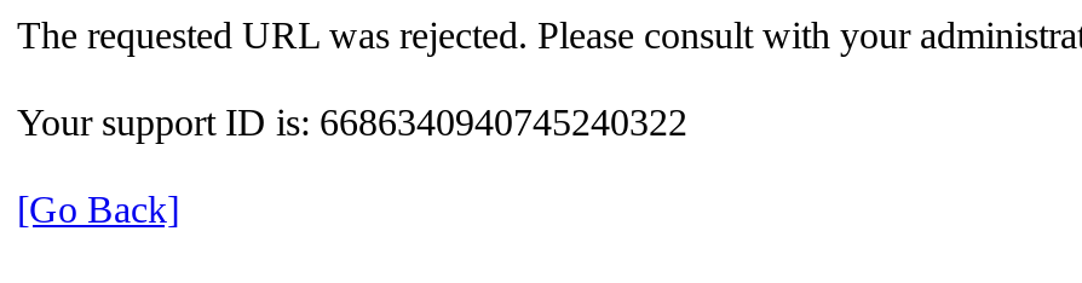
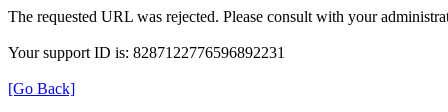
- Your support ID is: 6686340940745240322
+ Your support ID is: 8287122776596892231
